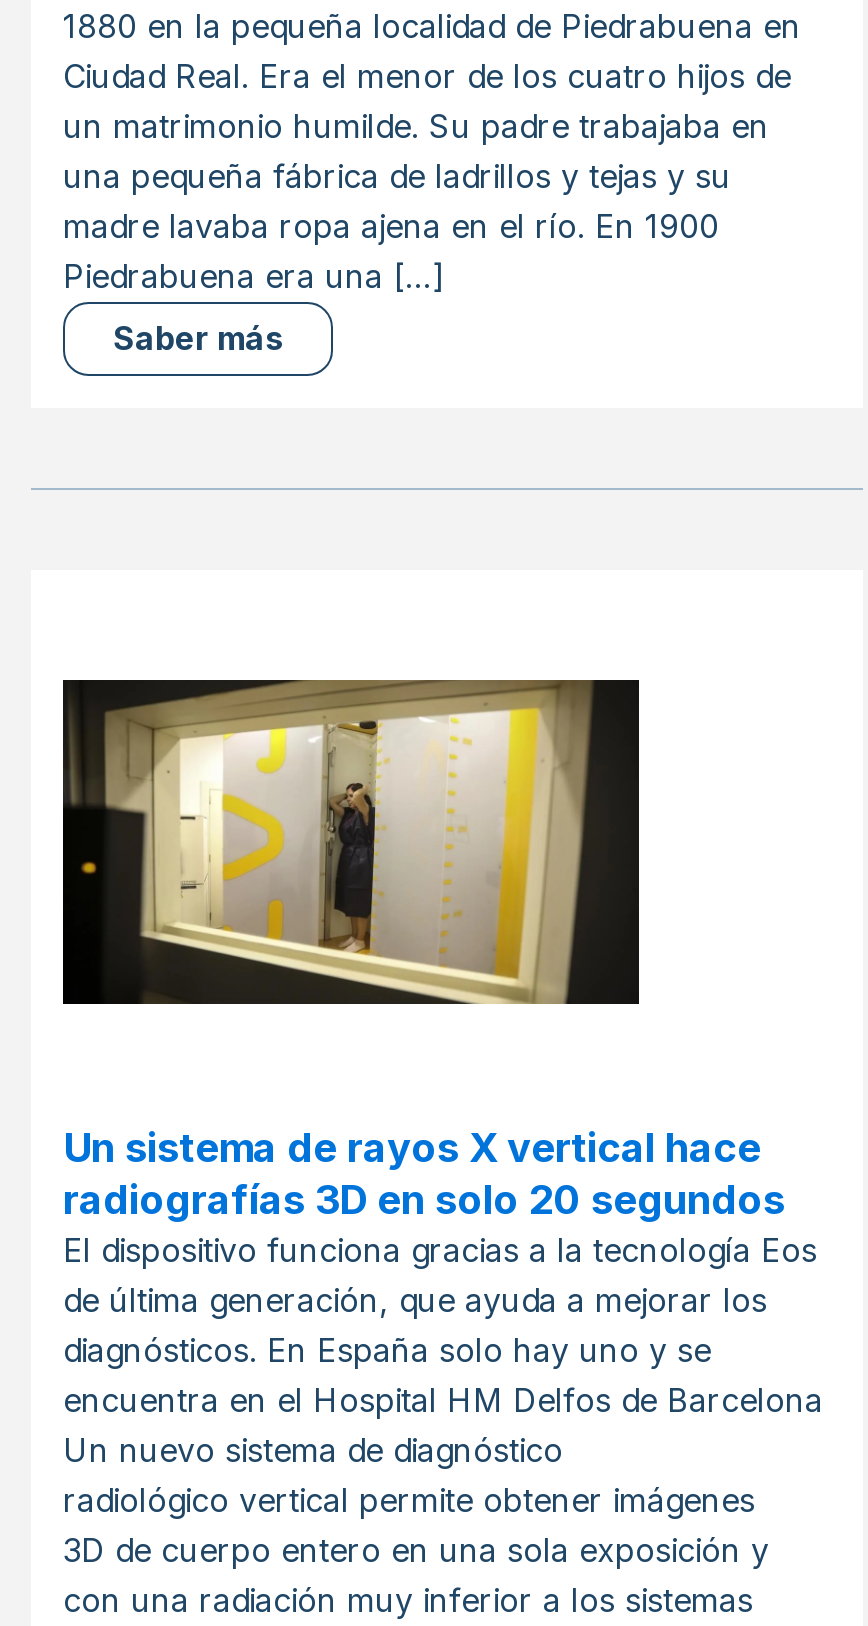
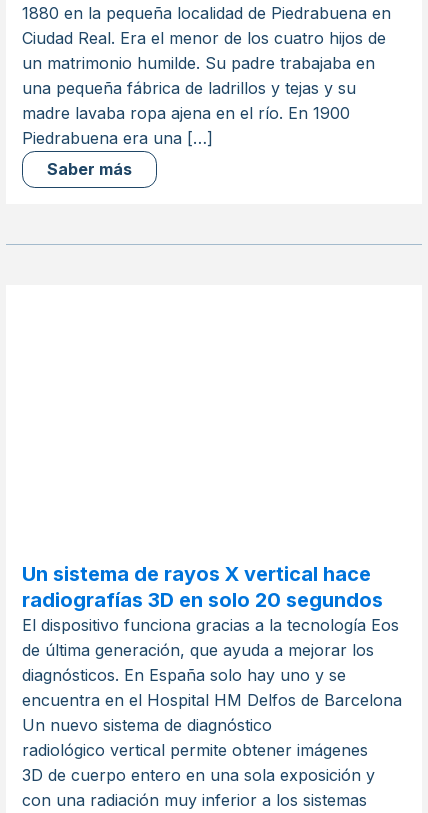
- [image]
